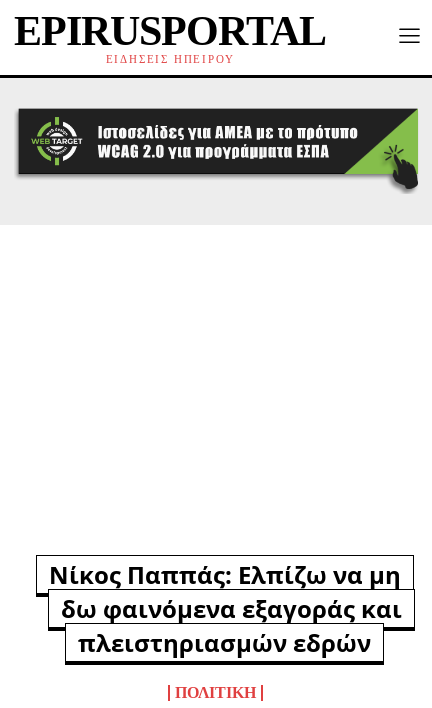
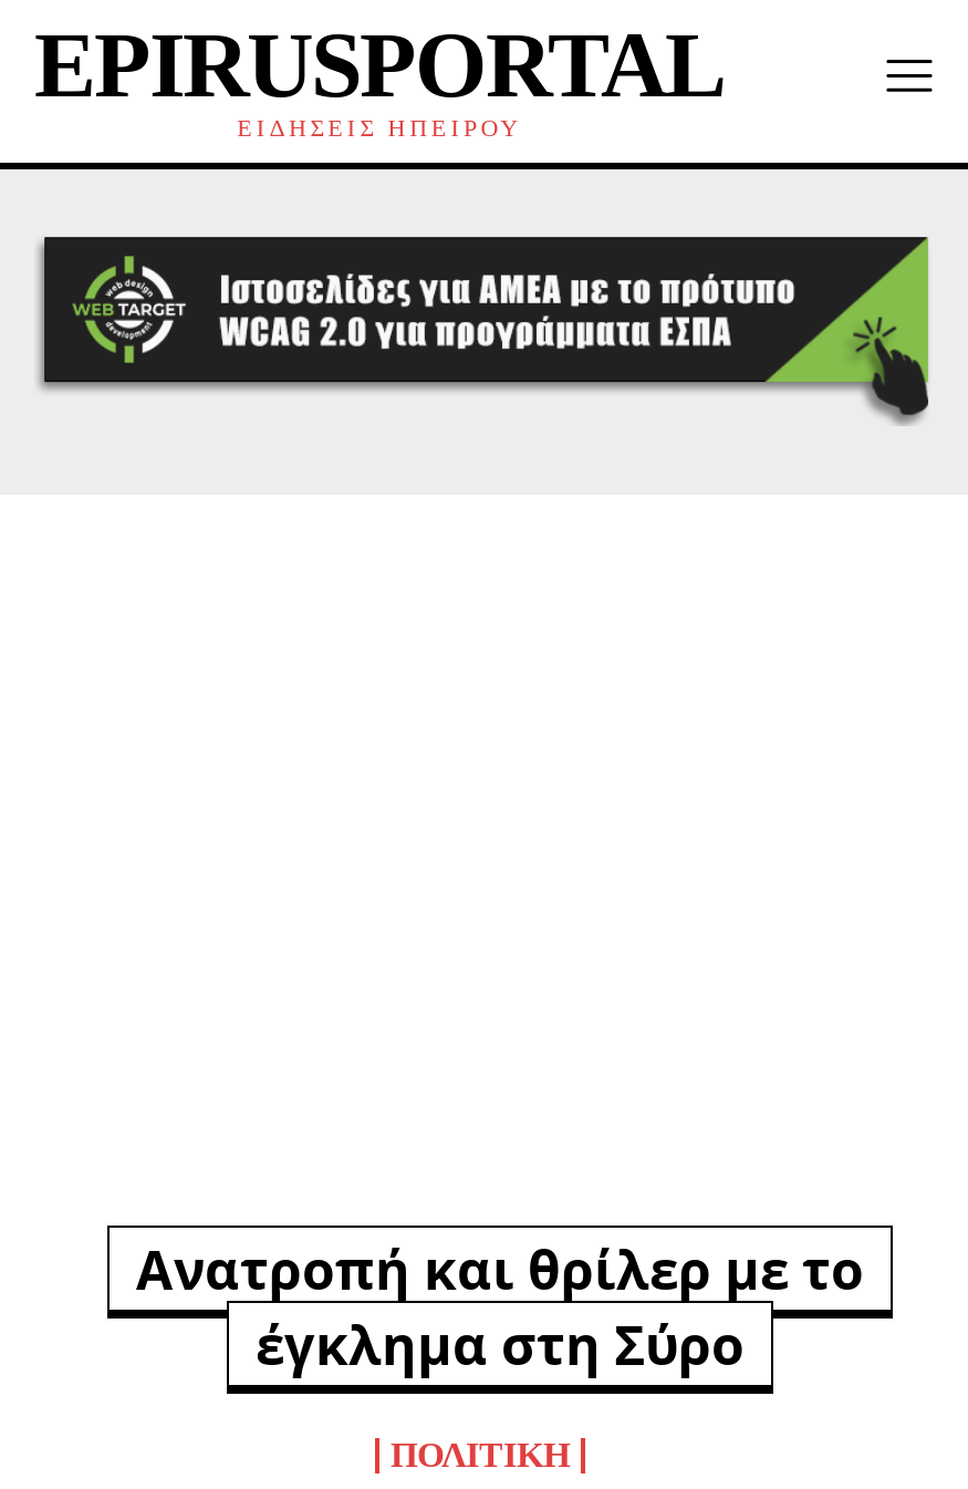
- Νίκος Παππάς: Ελπίζω να μη
- δω φαινόμενα εξαγοράς και
- πλειστηριασμών εδρών
+ Ανατροπή και θρίλερ με το
+ έγκλημα στη Σύρο
